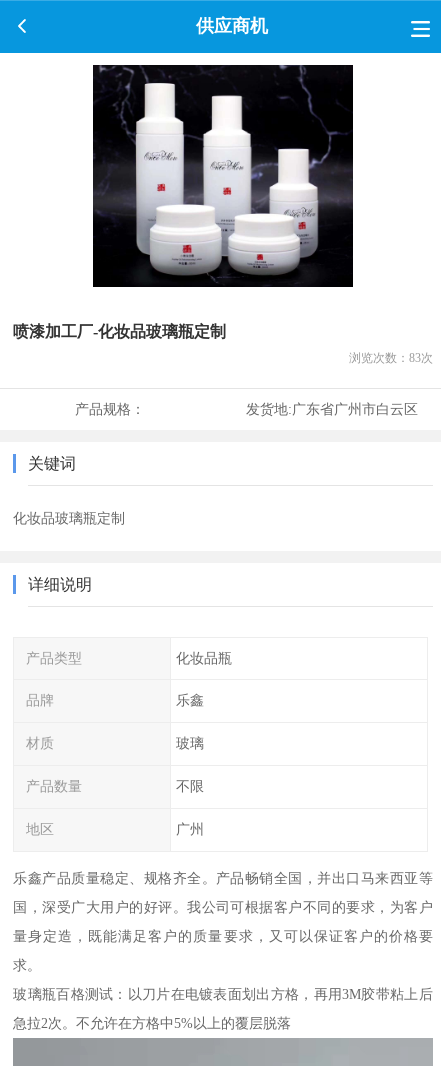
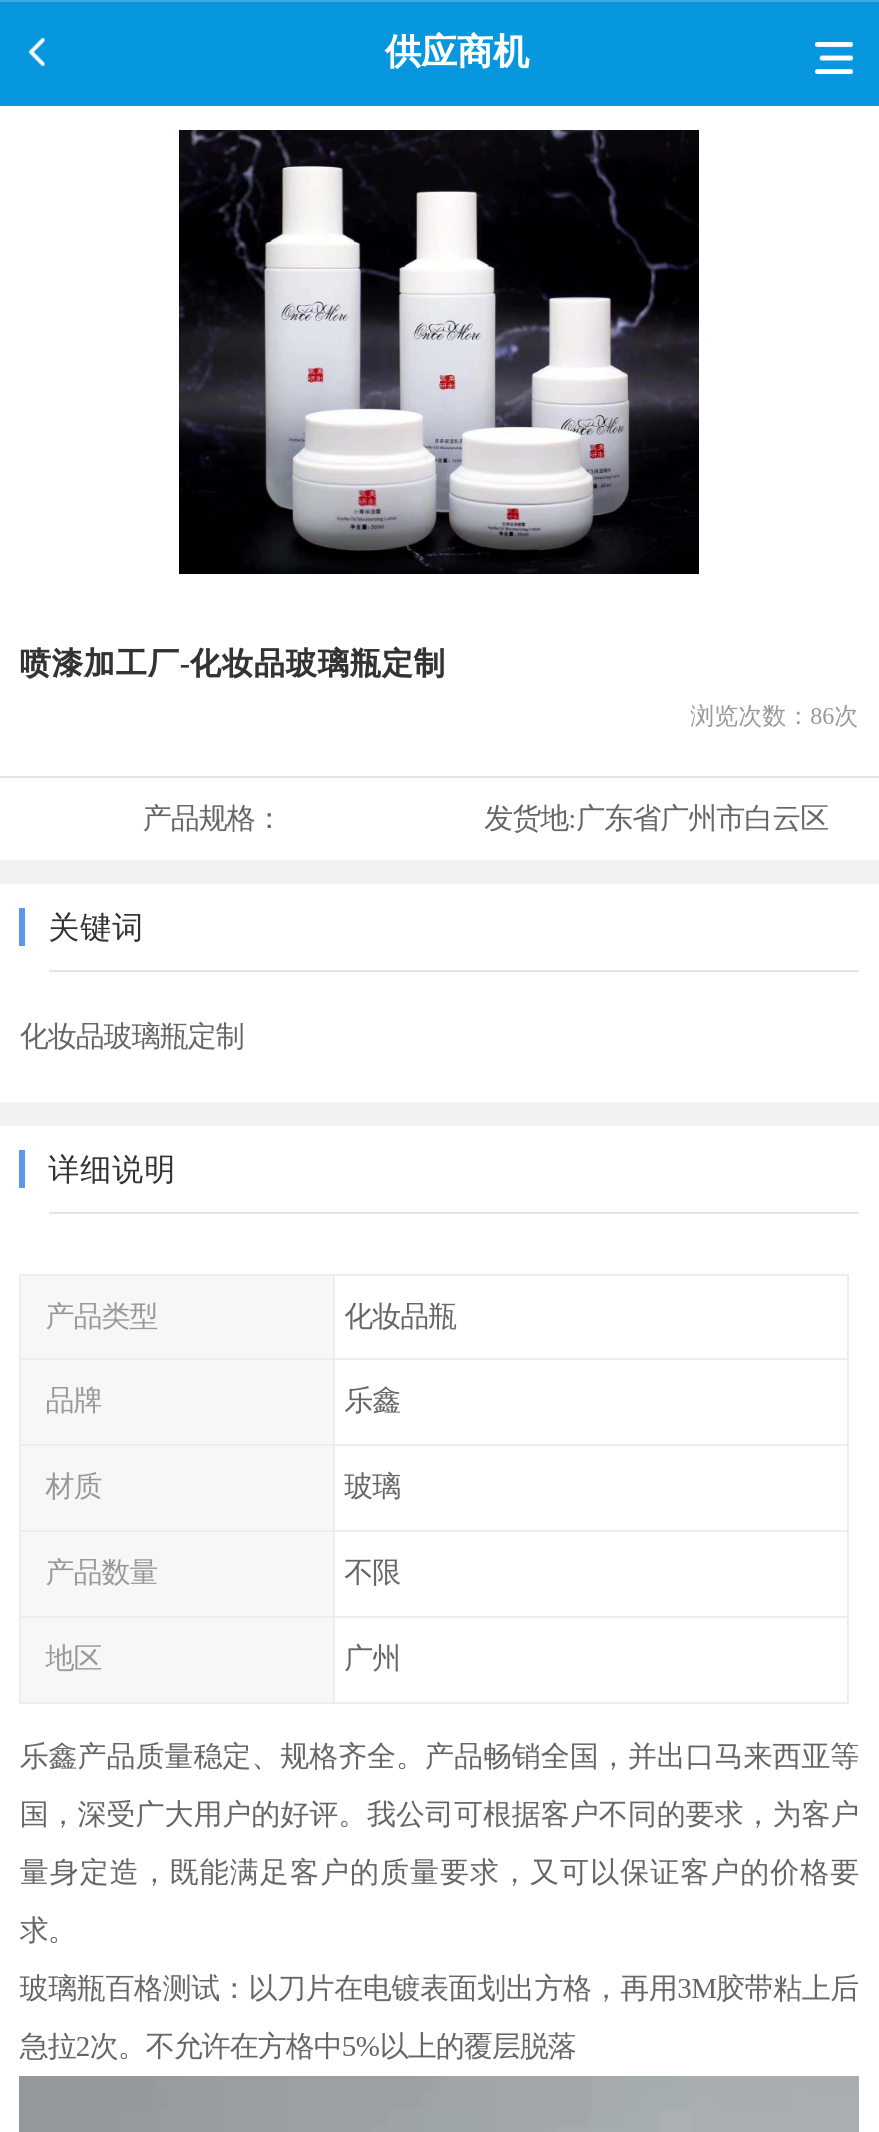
- 浏览次数：83次
+ 浏览次数：86次
